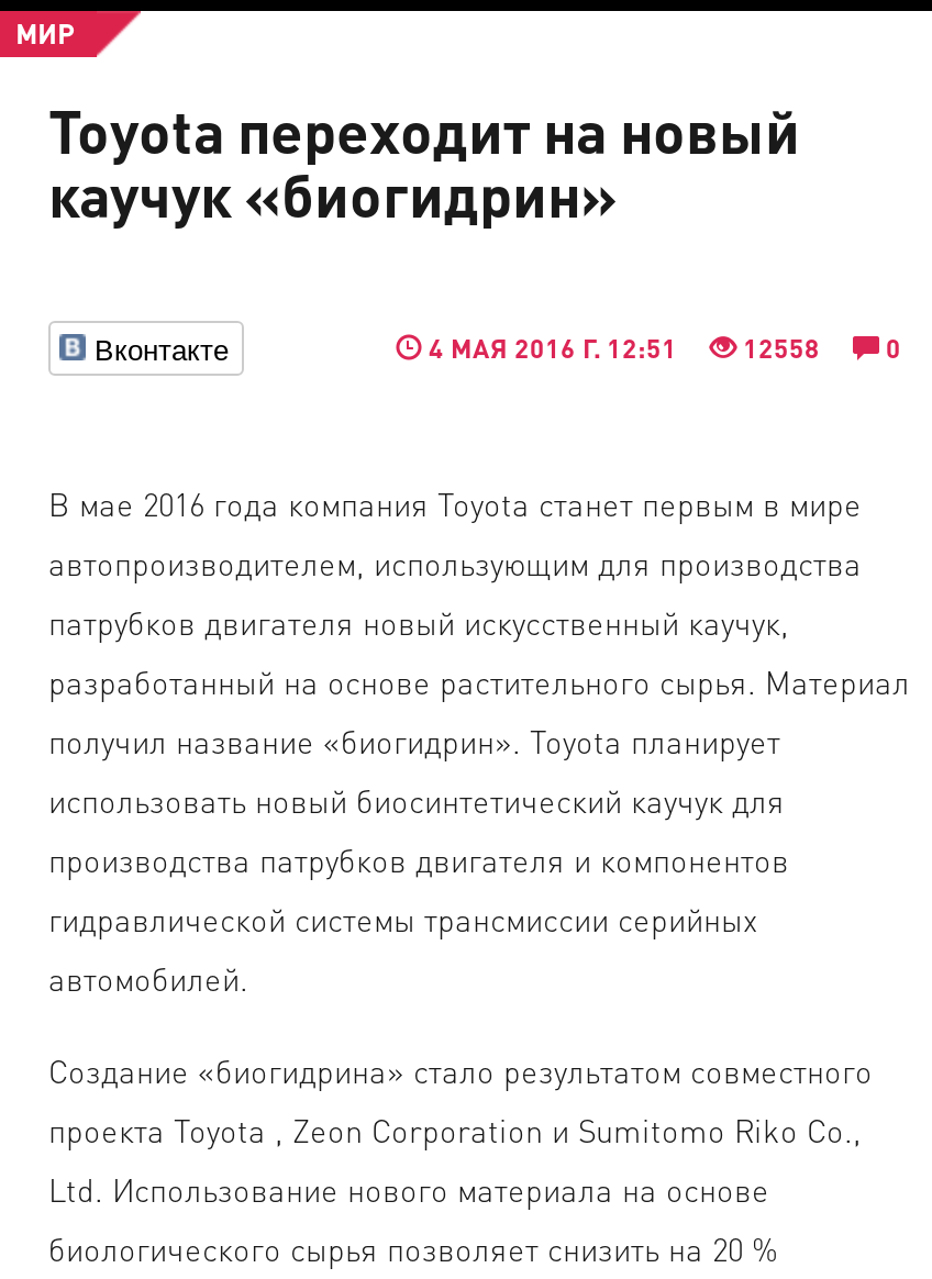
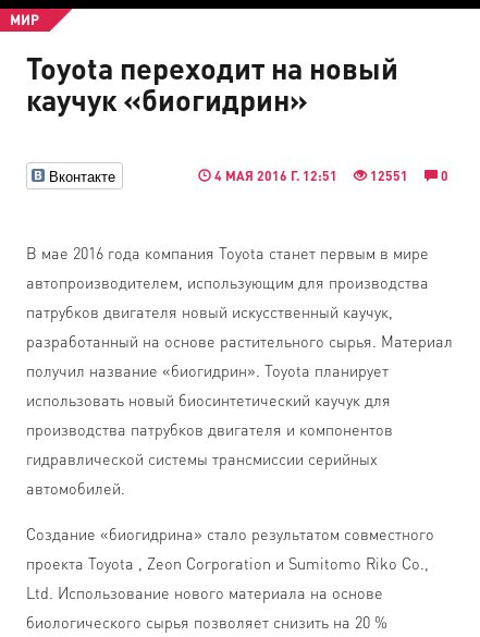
- 4 МАЯ 2016 Г. 12:51 12558 0
+ 4 МАЯ 2016 Г. 12:51 12551 0
